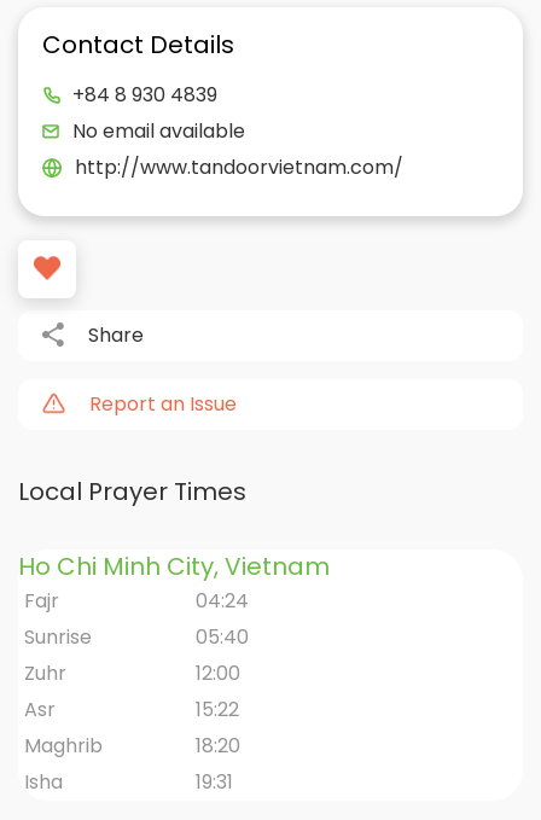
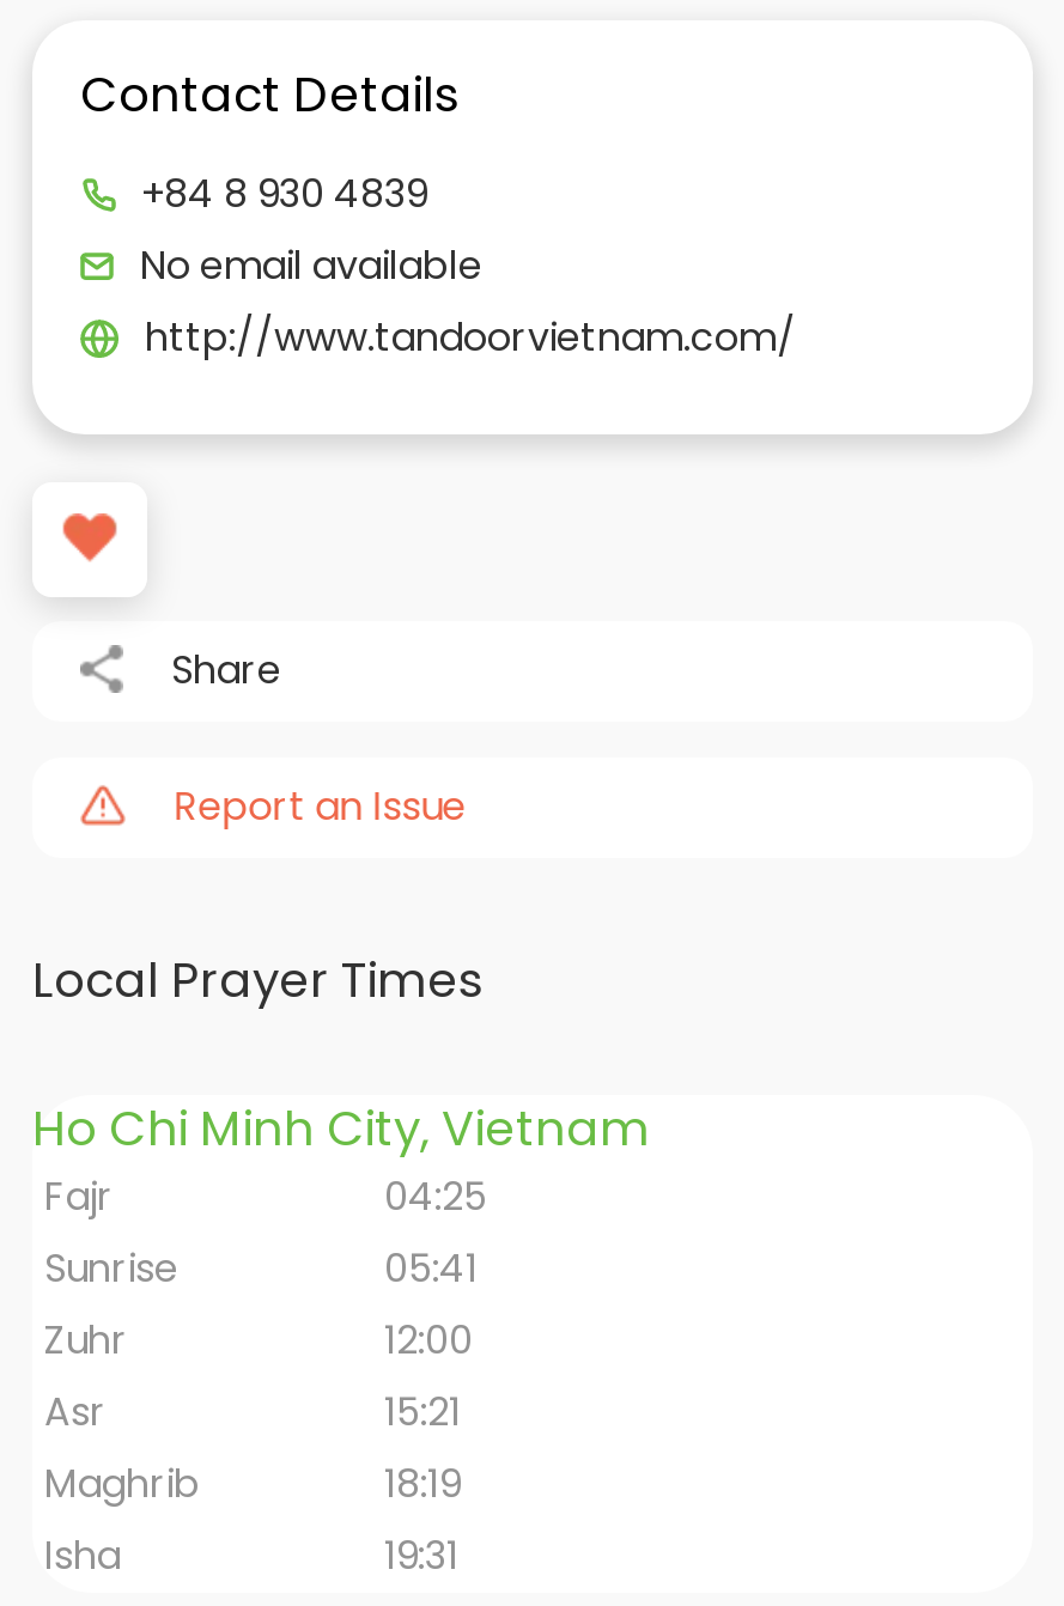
- 04:24
+ 04:25

- 05:40
+ 05:41

- 15:22
+ 15:21

- 18:20
+ 18:19
